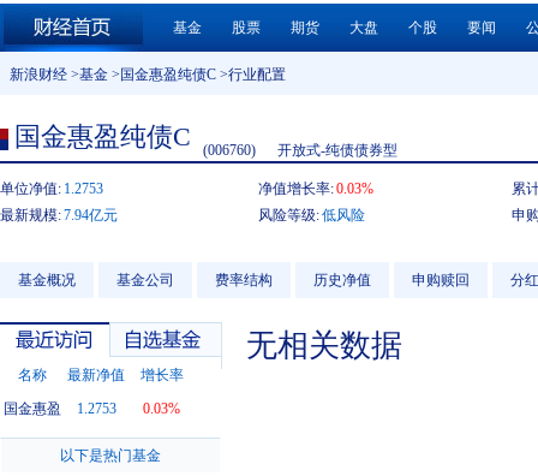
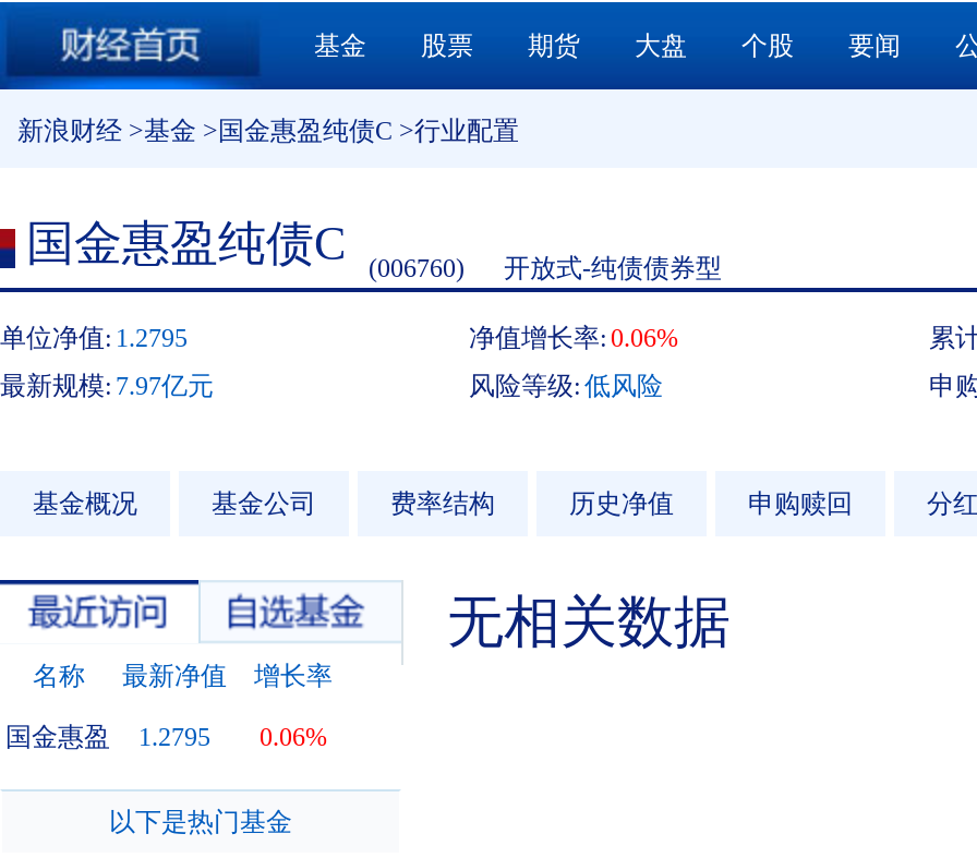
- 单位净值: 1.2753
+ 单位净值: 1.2795

- 净值增长率: 0.03%
+ 净值增长率: 0.06%

- 最新规模: 7.94亿元
+ 最新规模: 7.97亿元

- 1.2753
+ 1.2795

- 0.03%
+ 0.06%
